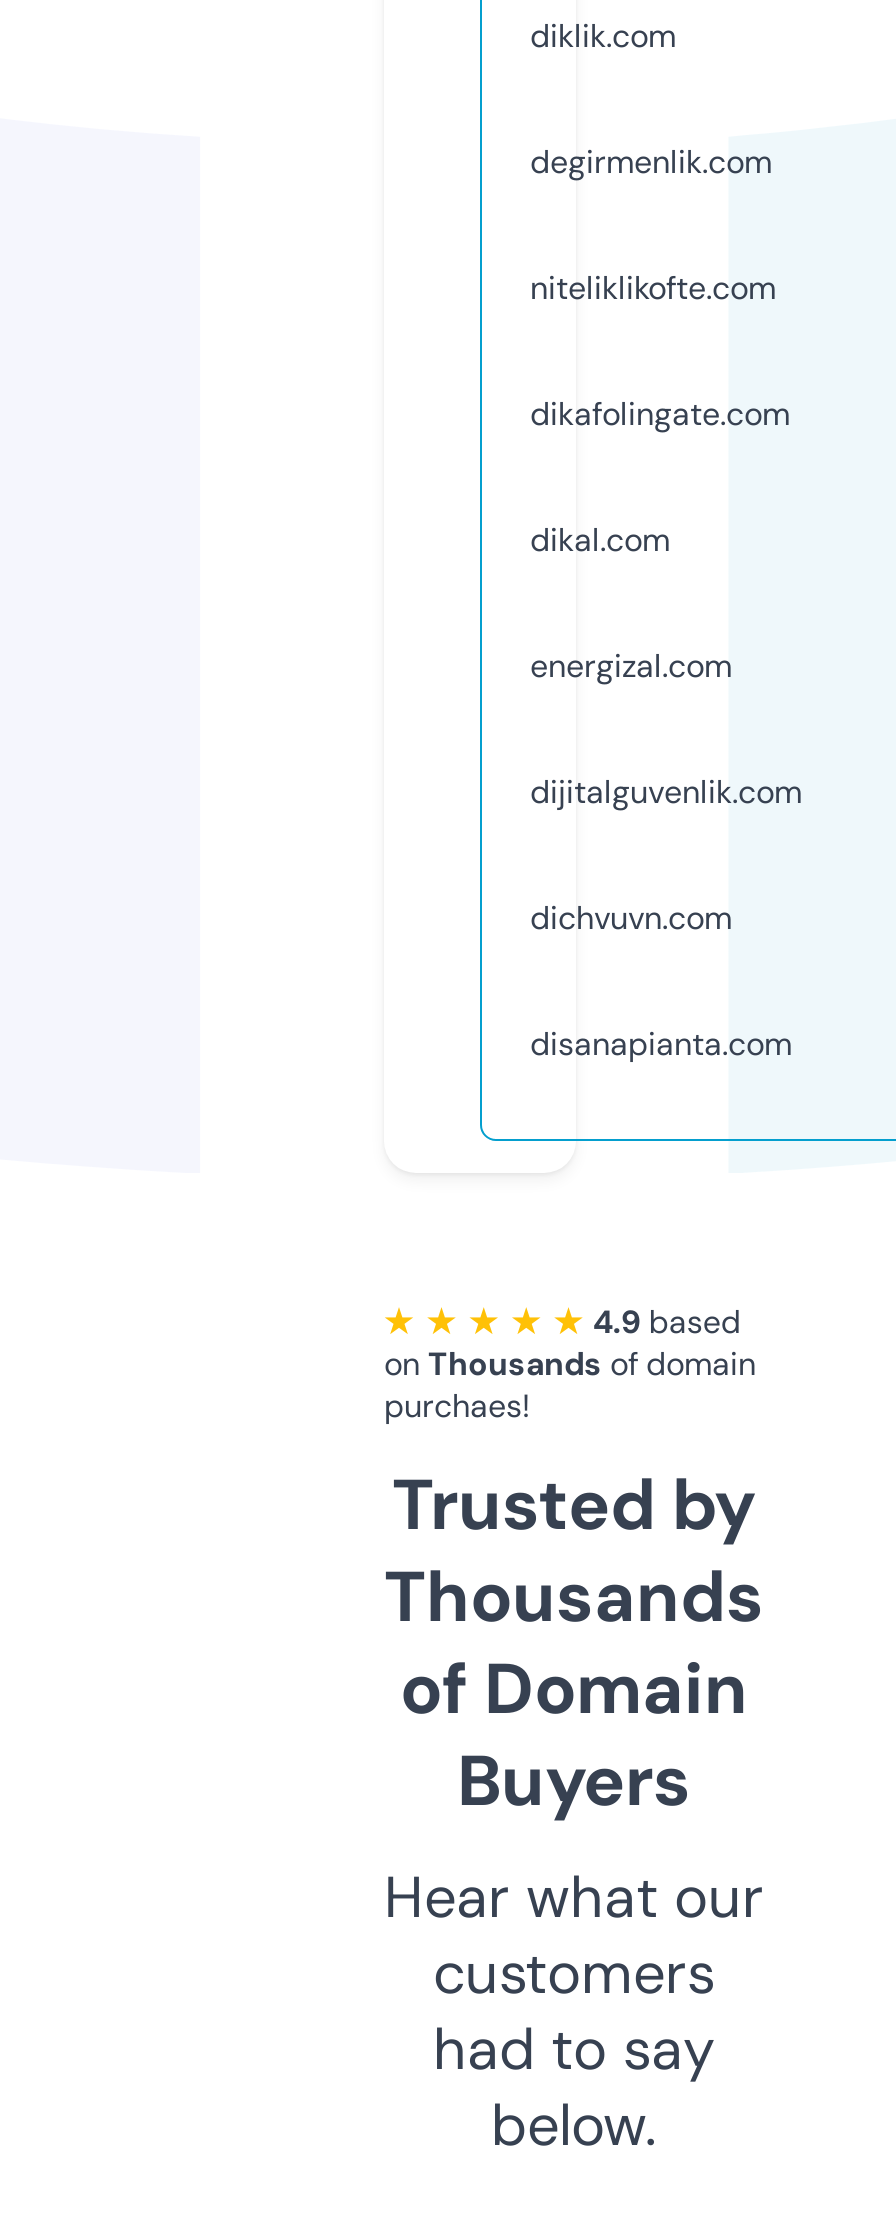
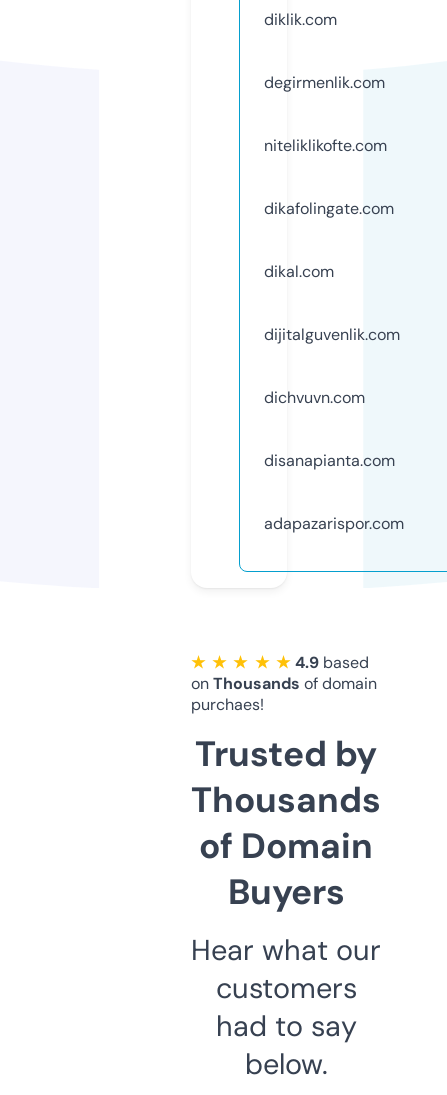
- energizal.com

moved up: dijitalguvenlik.com | dichvuvn.com | disanapianta.com

+ adapazarispor.com
